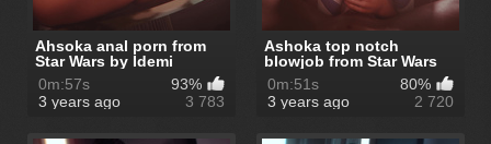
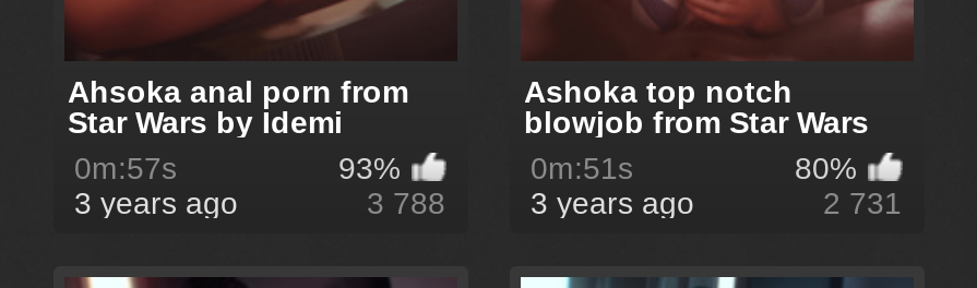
- 3 783
+ 3 788

- 2 720
+ 2 731
